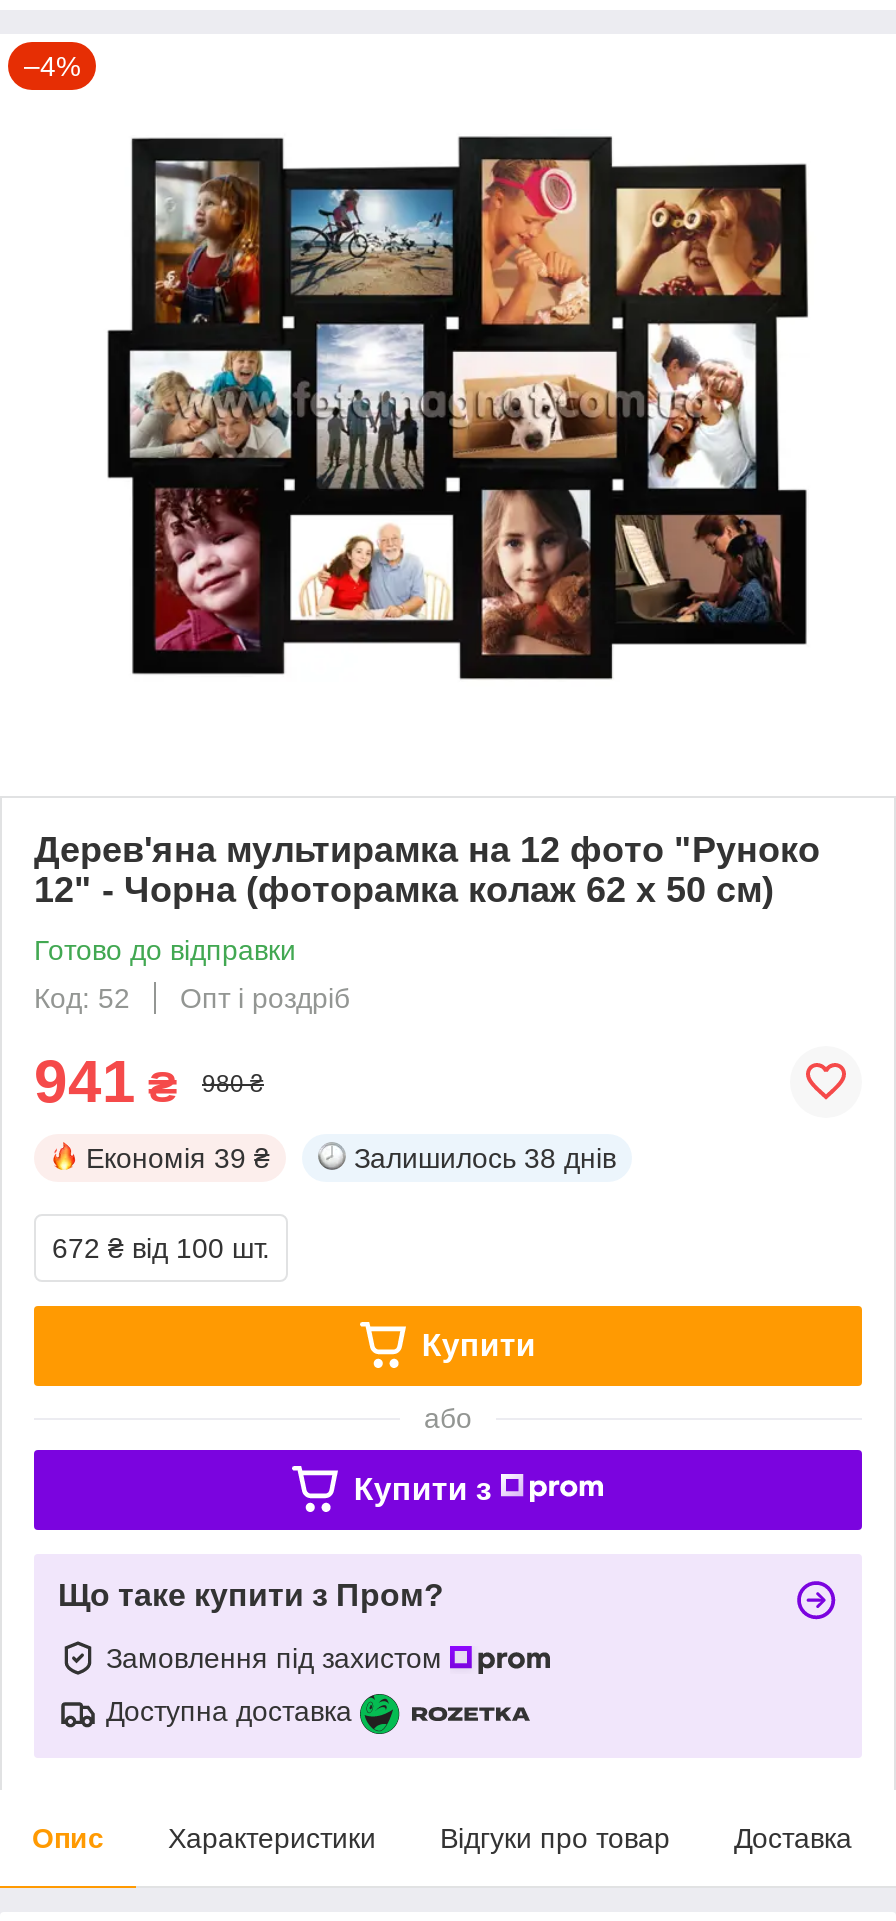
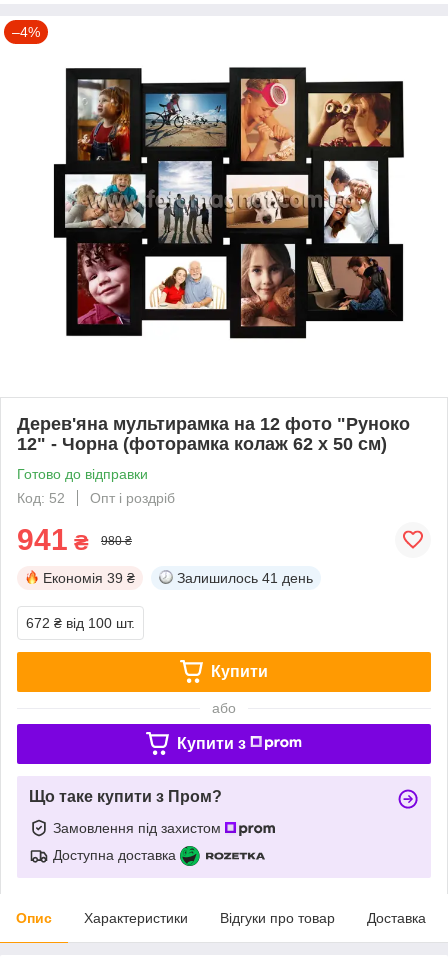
- Залишилось 38 днів
+ Залишилось 41 день
